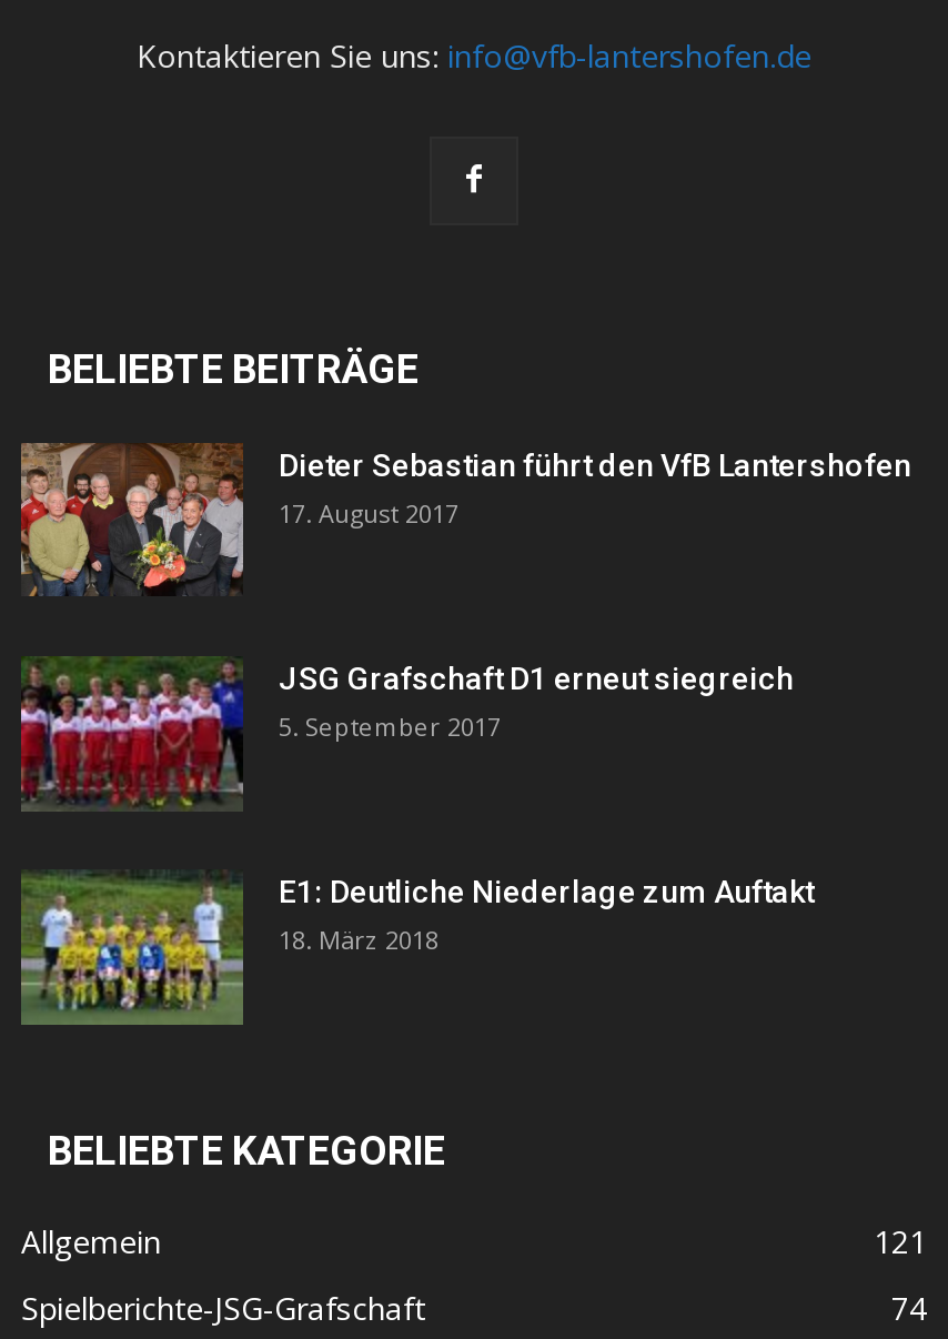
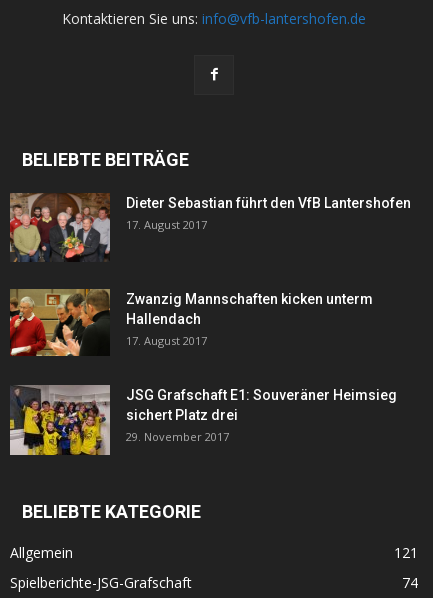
- [image]
- JSG Grafschaft D1 erneut siegreich
- 5. September 2017
+ [image]
+ Zwanzig Mannschaften kicken unterm
+ Hallendach
+ 17. August 2017

- [image]
- E1: Deutliche Niederlage zum Auftakt
- 18. März 2018
+ [image]
+ JSG Grafschaft E1: Souveräner Heimsieg
+ sichert Platz drei
+ 29. November 2017
